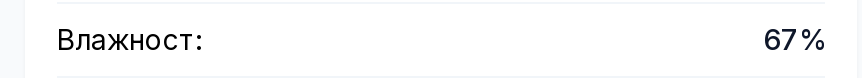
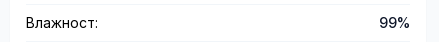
- 67%
+ 99%
